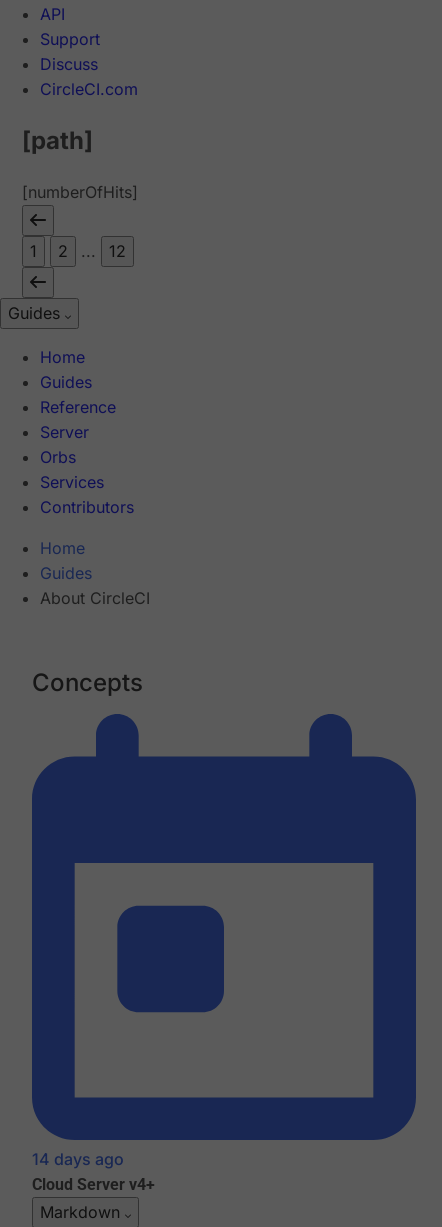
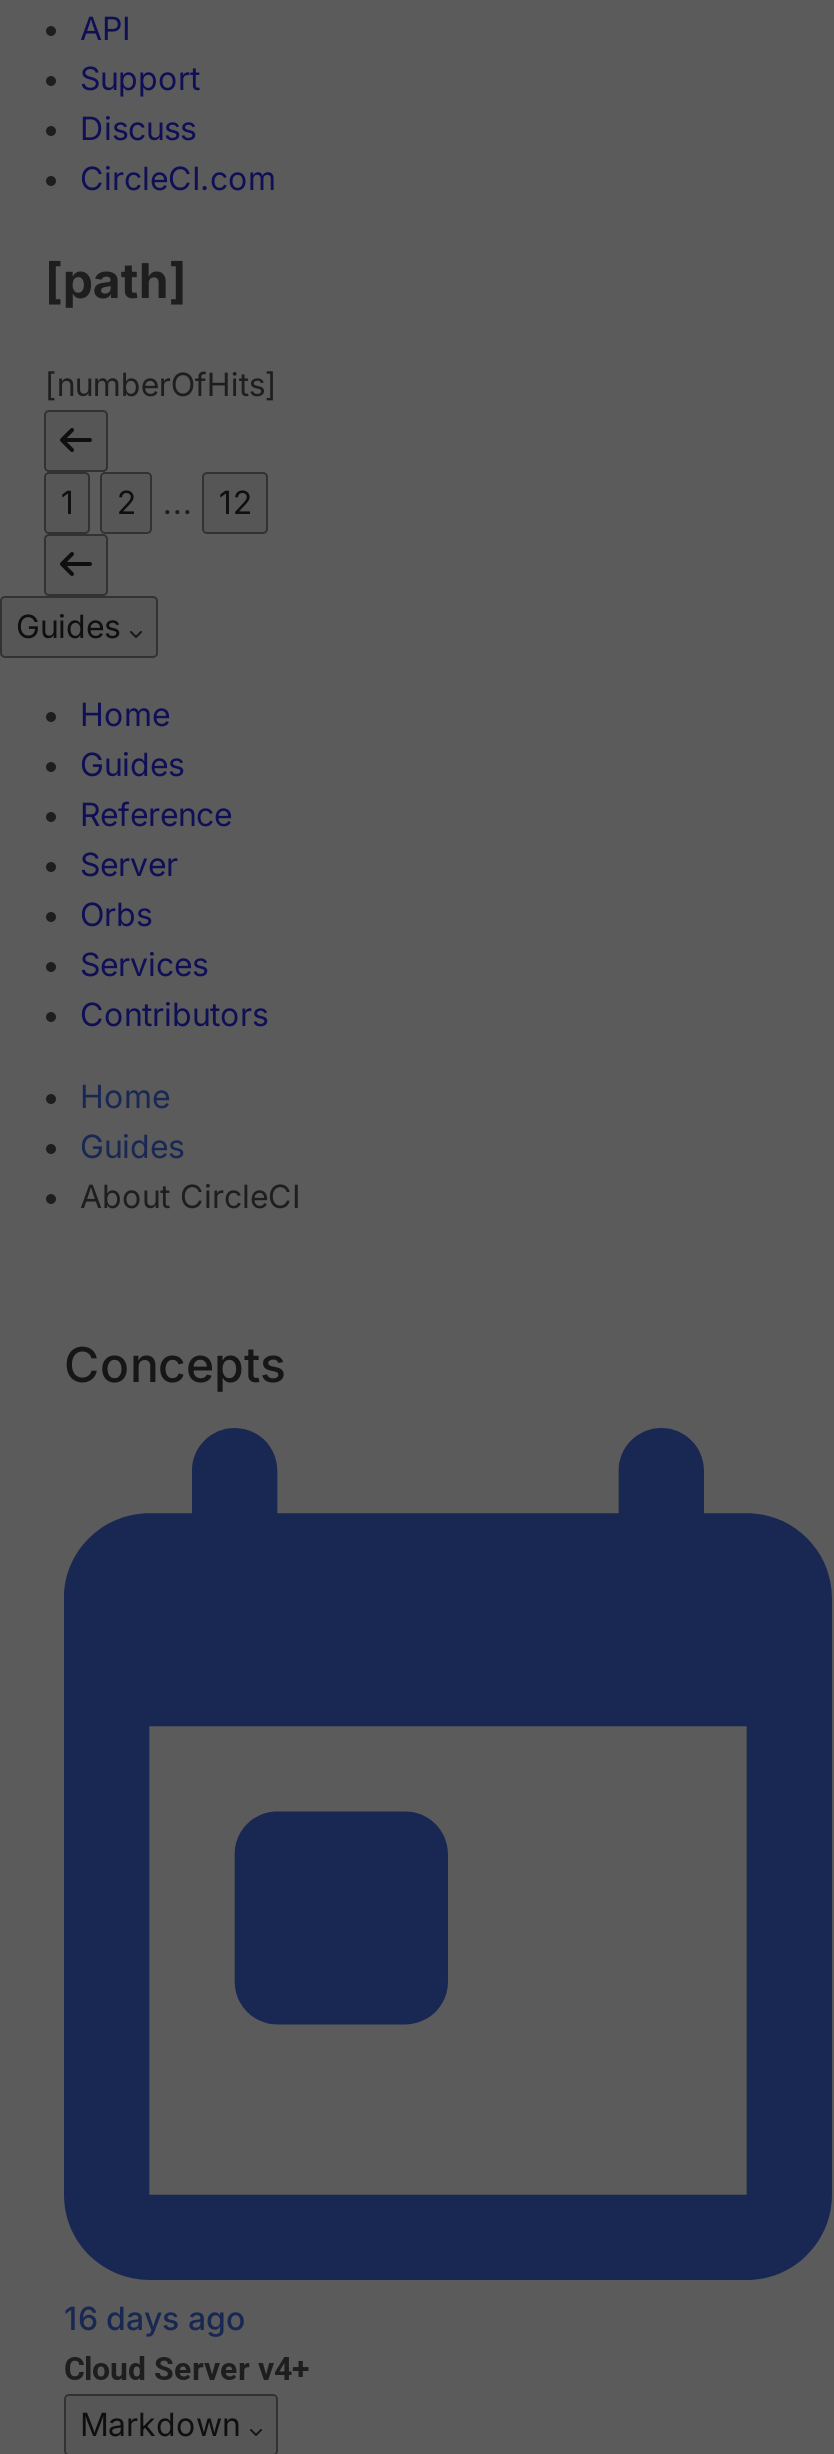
- 14 days ago
+ 16 days ago
